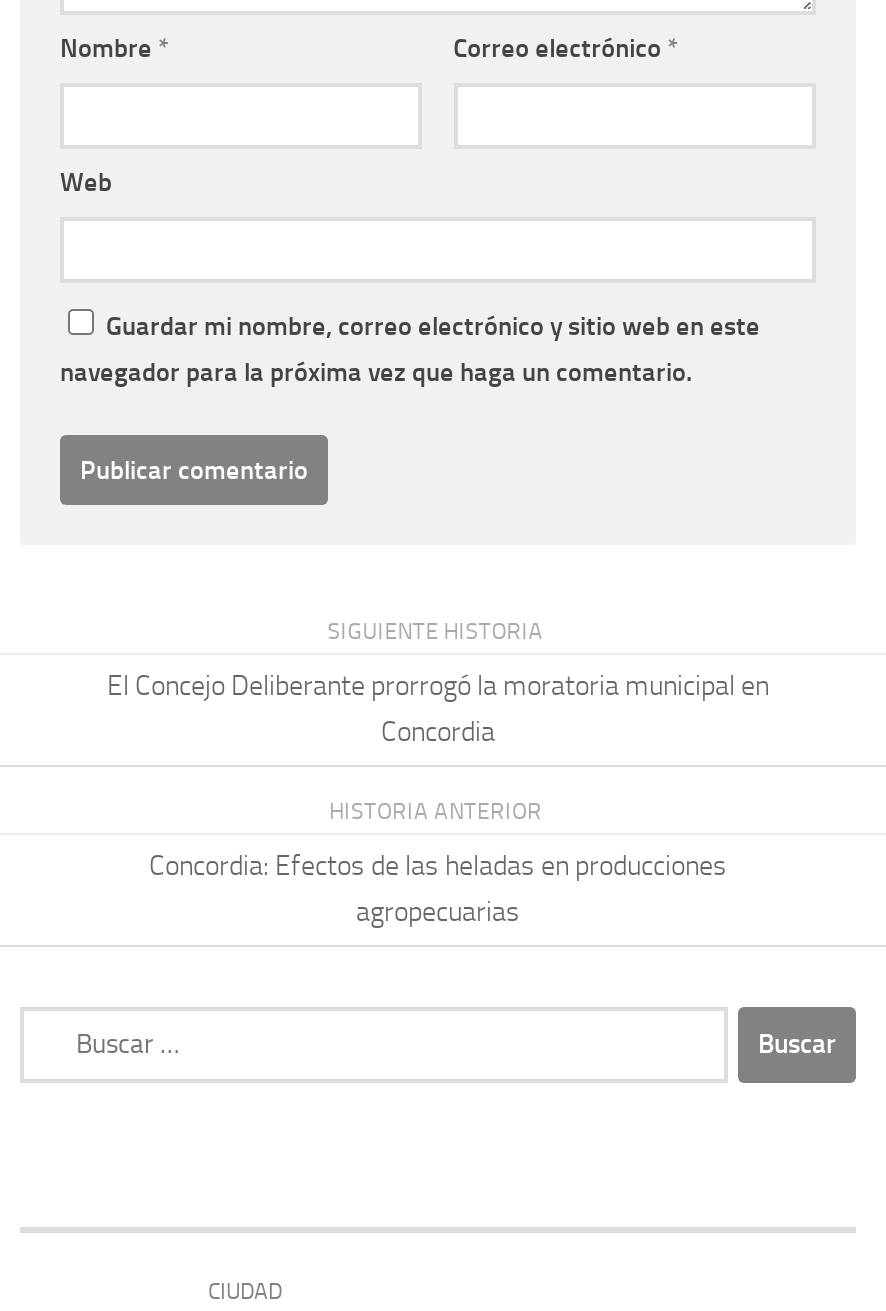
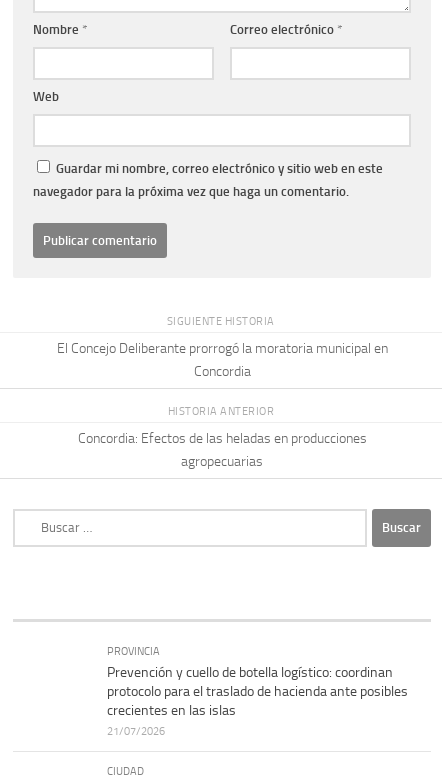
+ PROVINCIA
+ Prevención y cuello de botella logístico: coordinan
+ protocolo para el traslado de hacienda ante posibles
+ crecientes en las islas
+ 21/07/2026
